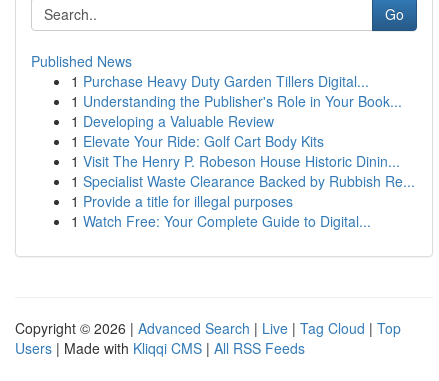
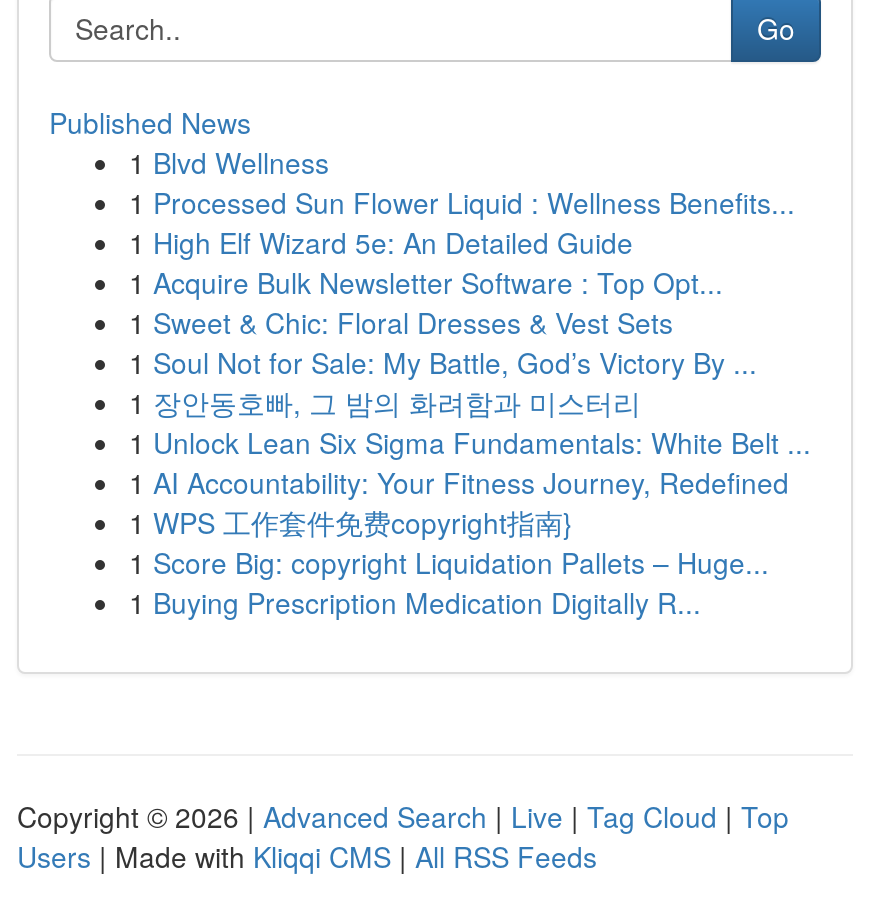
- 1 Purchase Heavy Duty Garden Tillers Digital...
- 1 Understanding the Publisher's Role in Your Book...
- 1 Developing a Valuable Review
- 1 Elevate Your Ride: Golf Cart Body Kits
- 1 Visit The Henry P. Robeson House Historic Dinin...
- 1 Specialist Waste Clearance Backed by Rubbish Re...
- 1 Provide a title for illegal purposes
- 1 Watch Free: Your Complete Guide to Digital...
+ 1 Blvd Wellness
+ 1 Processed Sun Flower Liquid : Wellness Benefits...
+ 1 High Elf Wizard 5e: An Detailed Guide
+ 1 Acquire Bulk Newsletter Software : Top Opt...
+ 1 Sweet & Chic: Floral Dresses & Vest Sets
+ 1 Soul Not for Sale: My Battle, God’s Victory By ...
+ 1 장안동호빠, 그 밤의 화려함과 미스터리
+ 1 Unlock Lean Six Sigma Fundamentals: White Belt ...
+ 1 AI Accountability: Your Fitness Journey, Redefined
+ 1 WPS 工作套件免费copyright指南}
+ 1 Score Big: copyright Liquidation Pallets – Huge...
+ 1 Buying Prescription Medication Digitally R...
